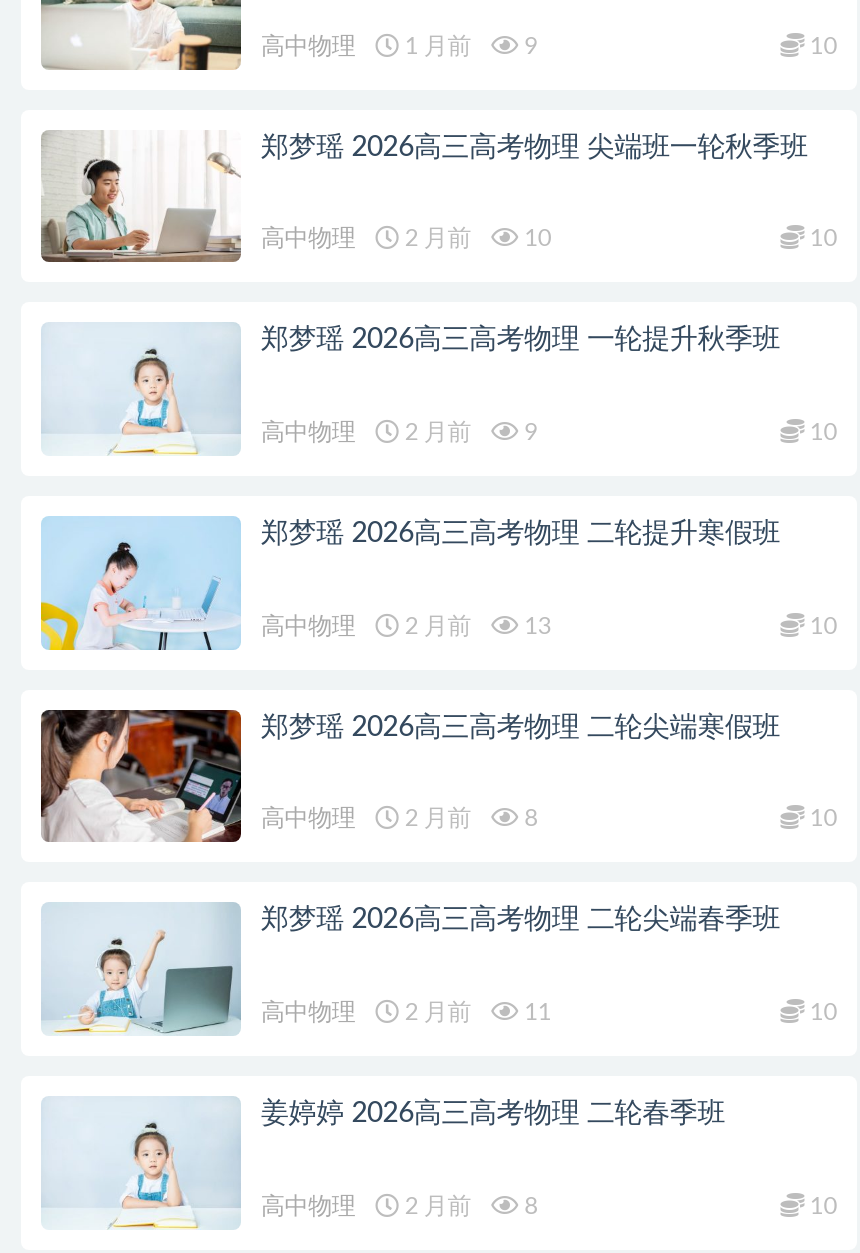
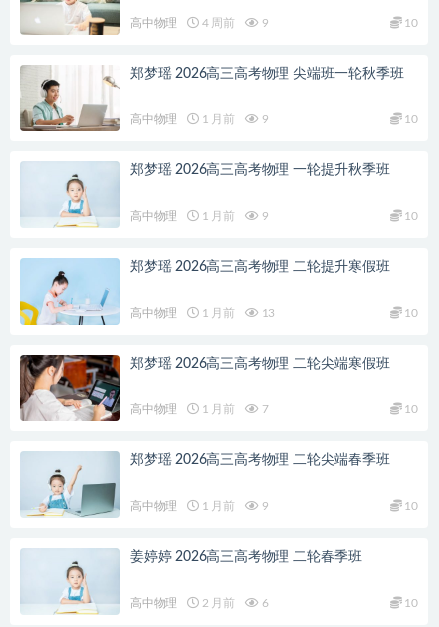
- 高中物理 1 月前 9
+ 高中物理 4 周前 9

- 2 月前
+ 1 月前

- 10
+ 9

- 高中物理 2 月前 9
+ 高中物理 1 月前 9

- 高中物理 2 月前 13
+ 高中物理 1 月前 13

- 2 月前
+ 1 月前

- 8
+ 7

- 2 月前
+ 1 月前

- 11
+ 9

- 高中物理 2 月前 8
+ 高中物理 2 月前 6
